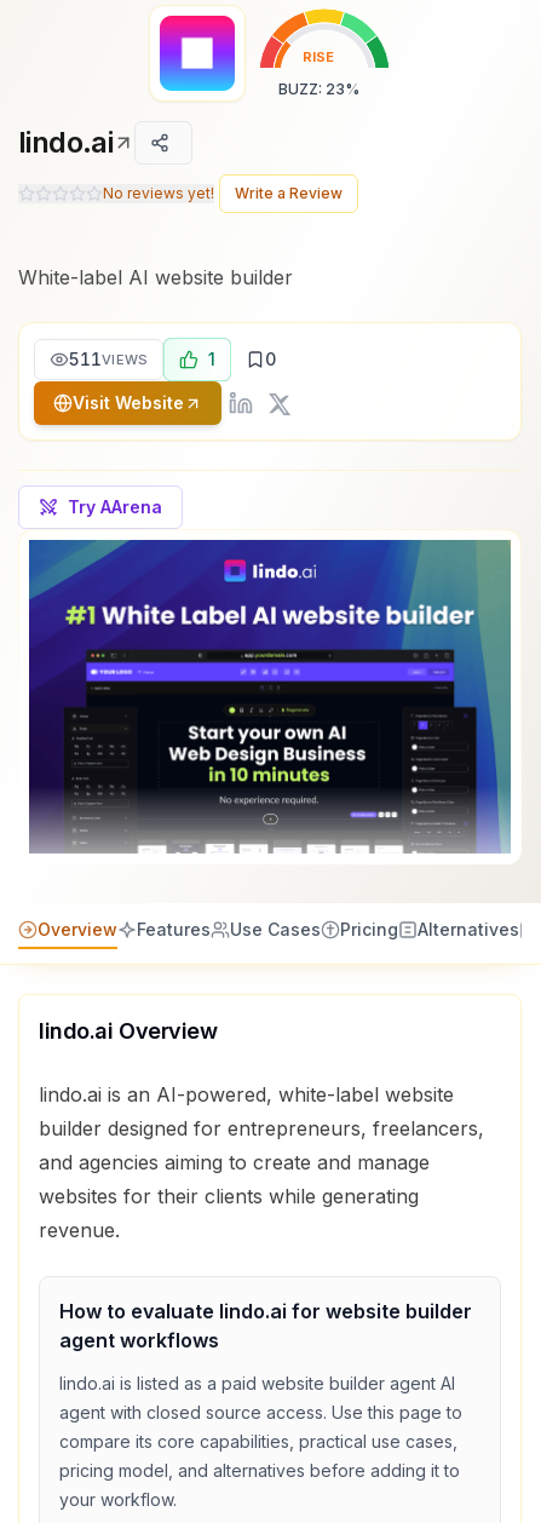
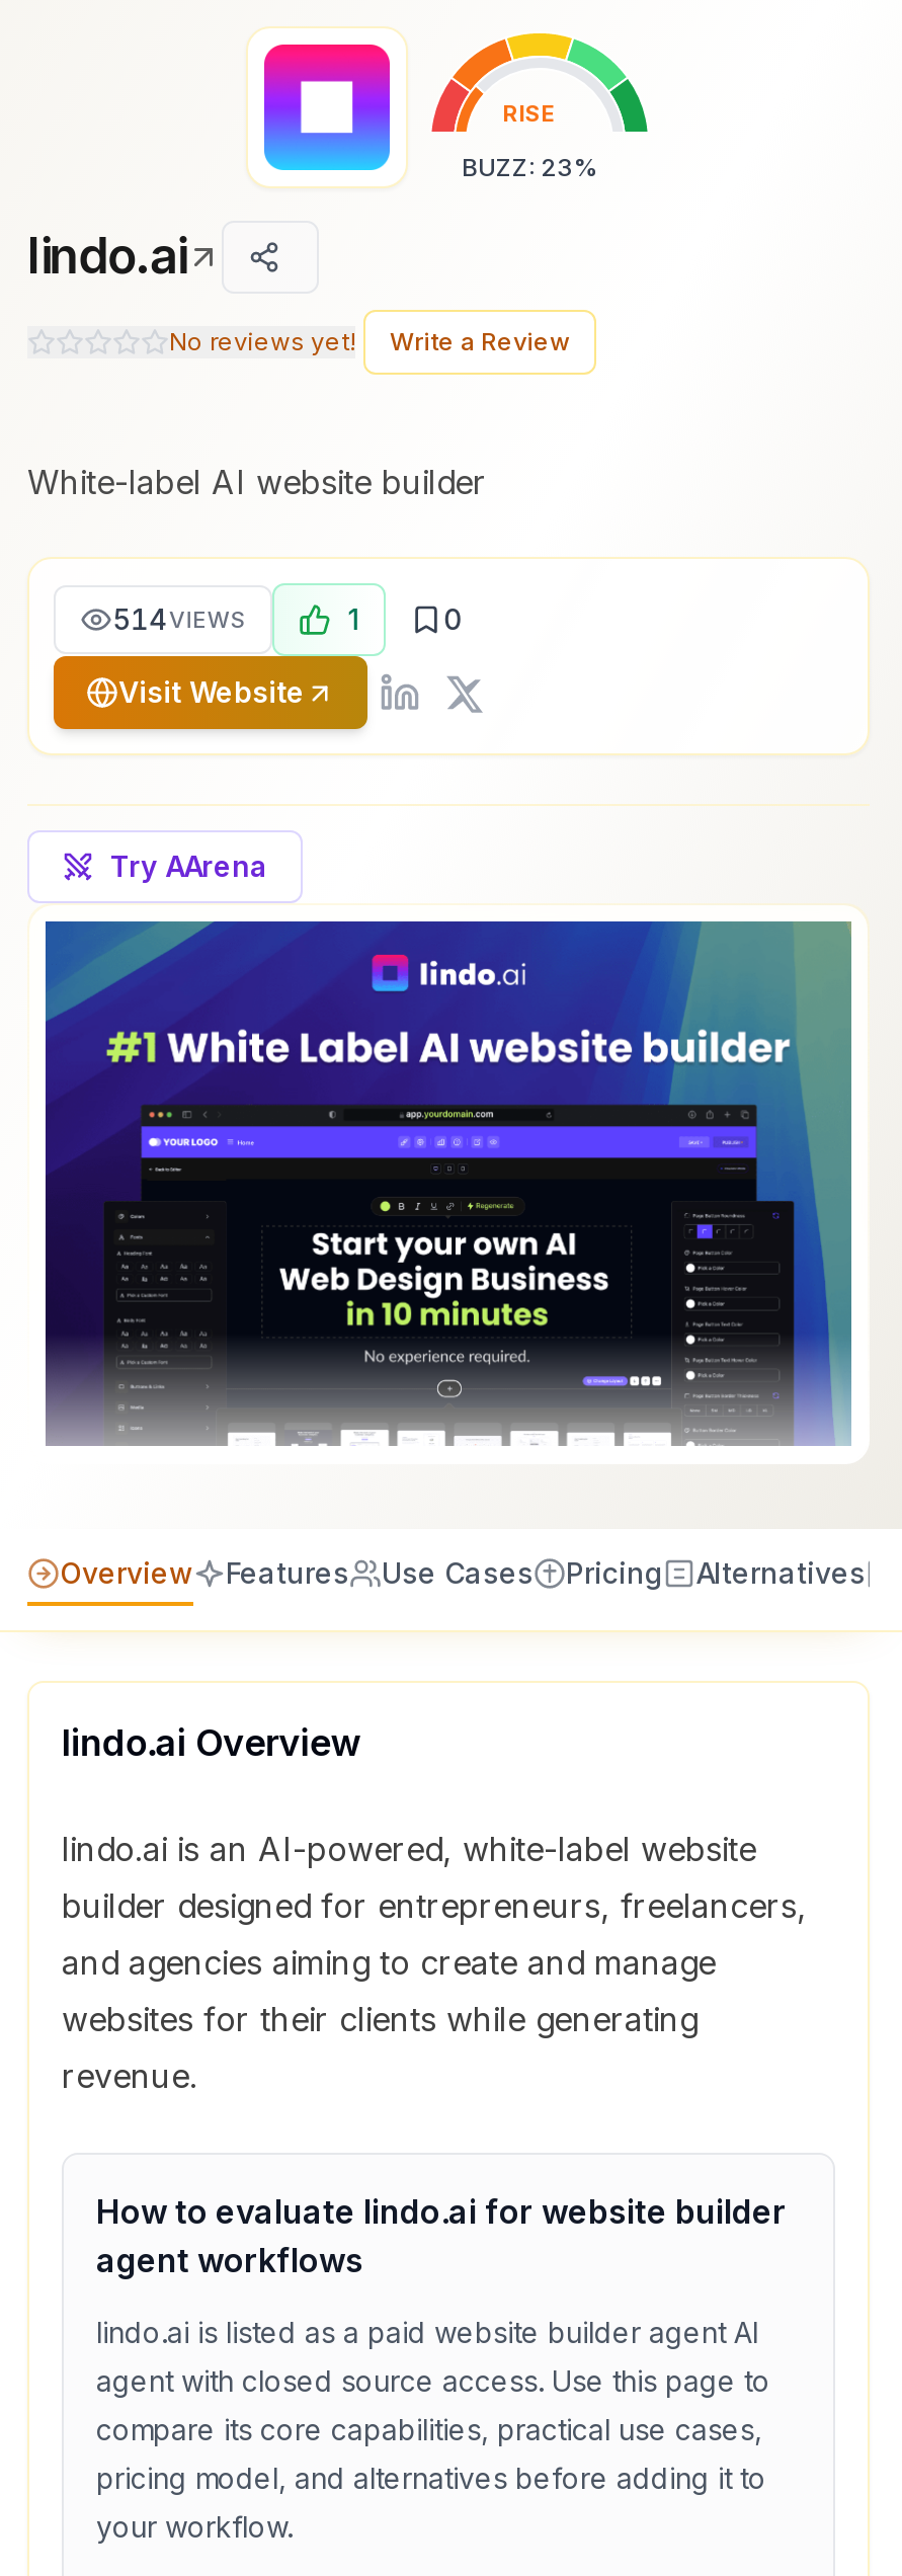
- 511VIEWS
+ 514VIEWS
